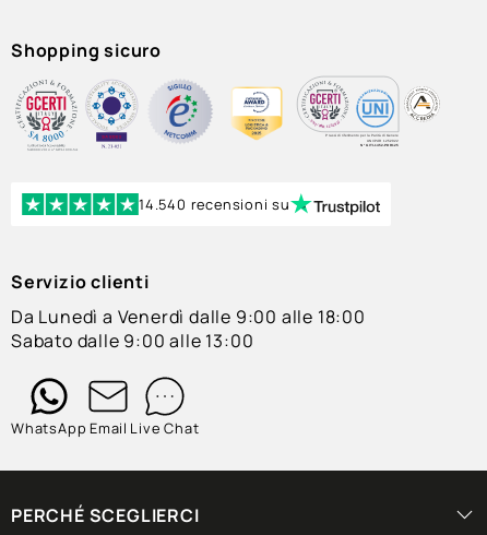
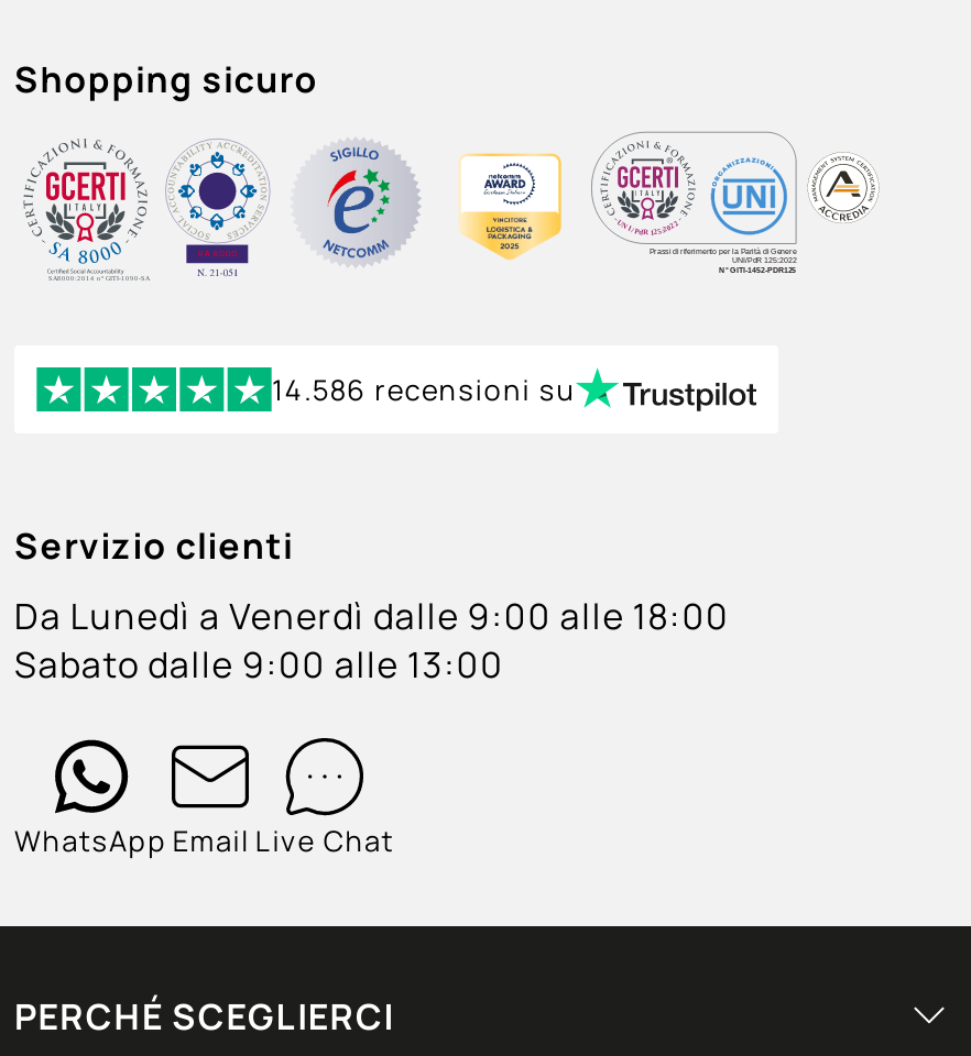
- 14.540 recensioni su
+ 14.586 recensioni su
